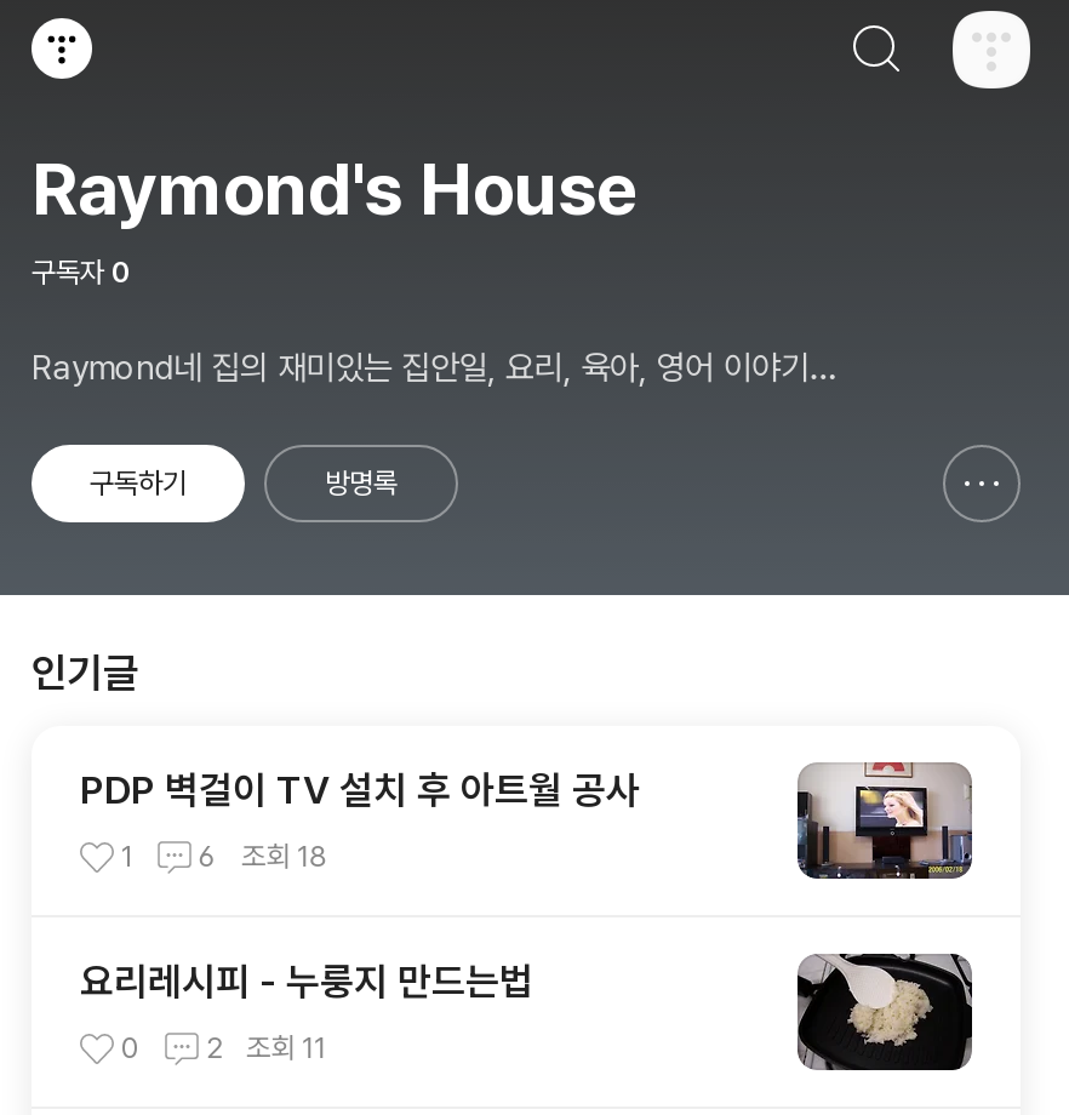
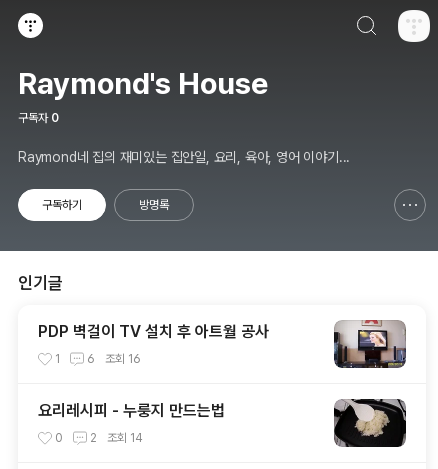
- 1 6 조회 18
+ 1 6 조회 16

- 0 2 조회 11
+ 0 2 조회 14
